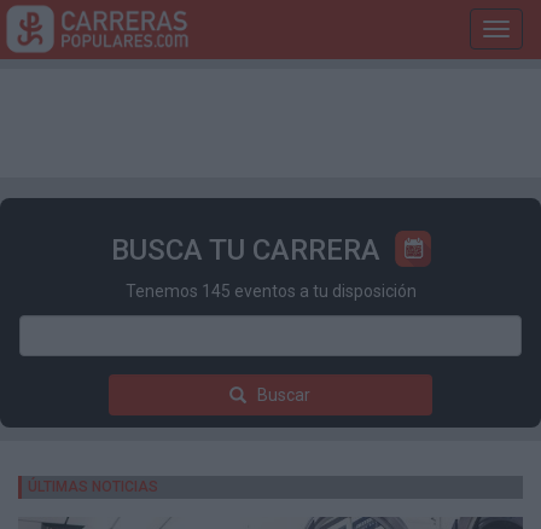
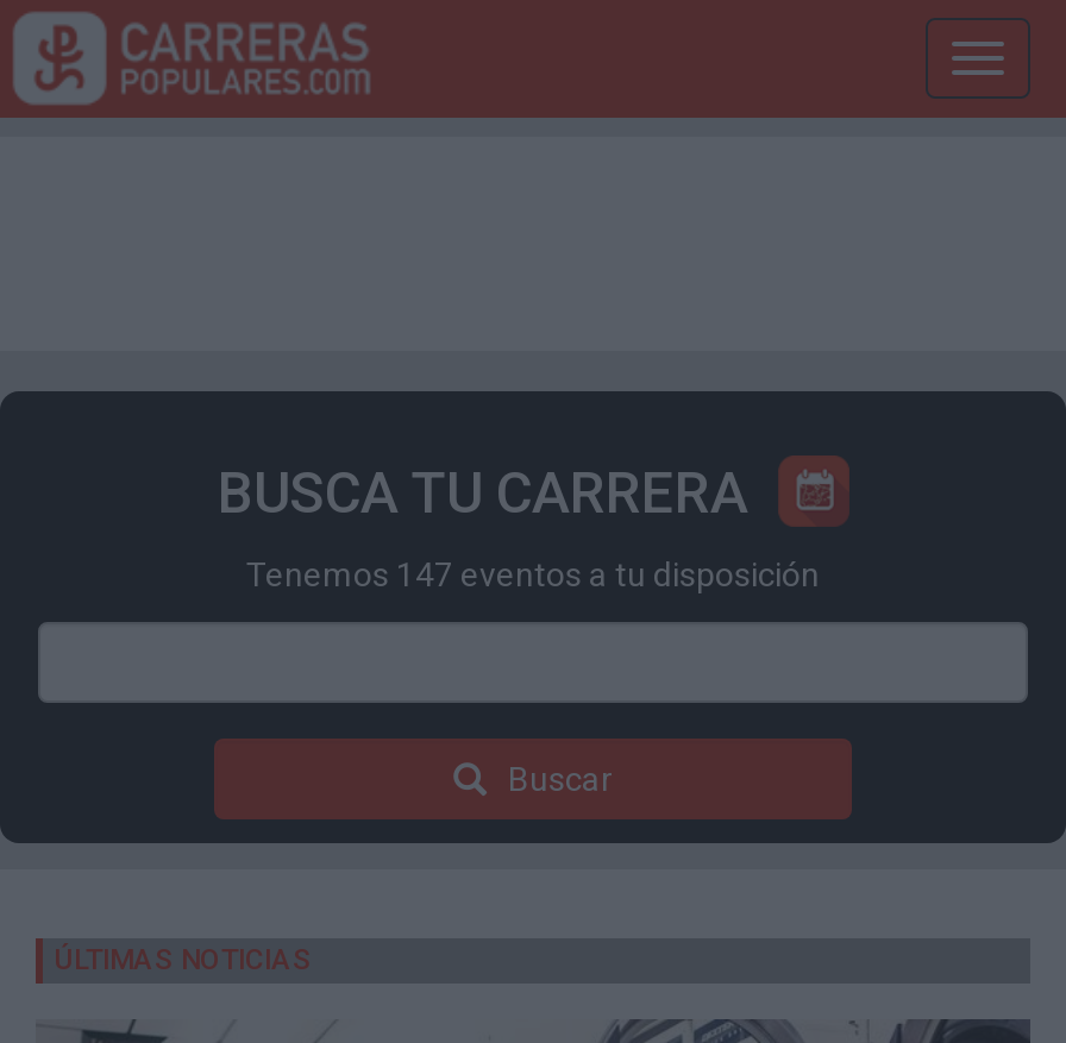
- Tenemos 145 eventos a tu disposición
+ Tenemos 147 eventos a tu disposición
